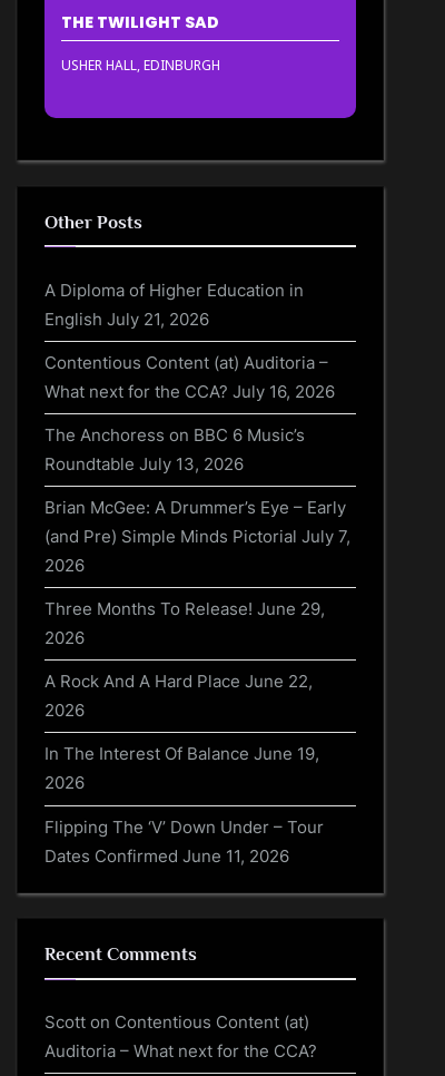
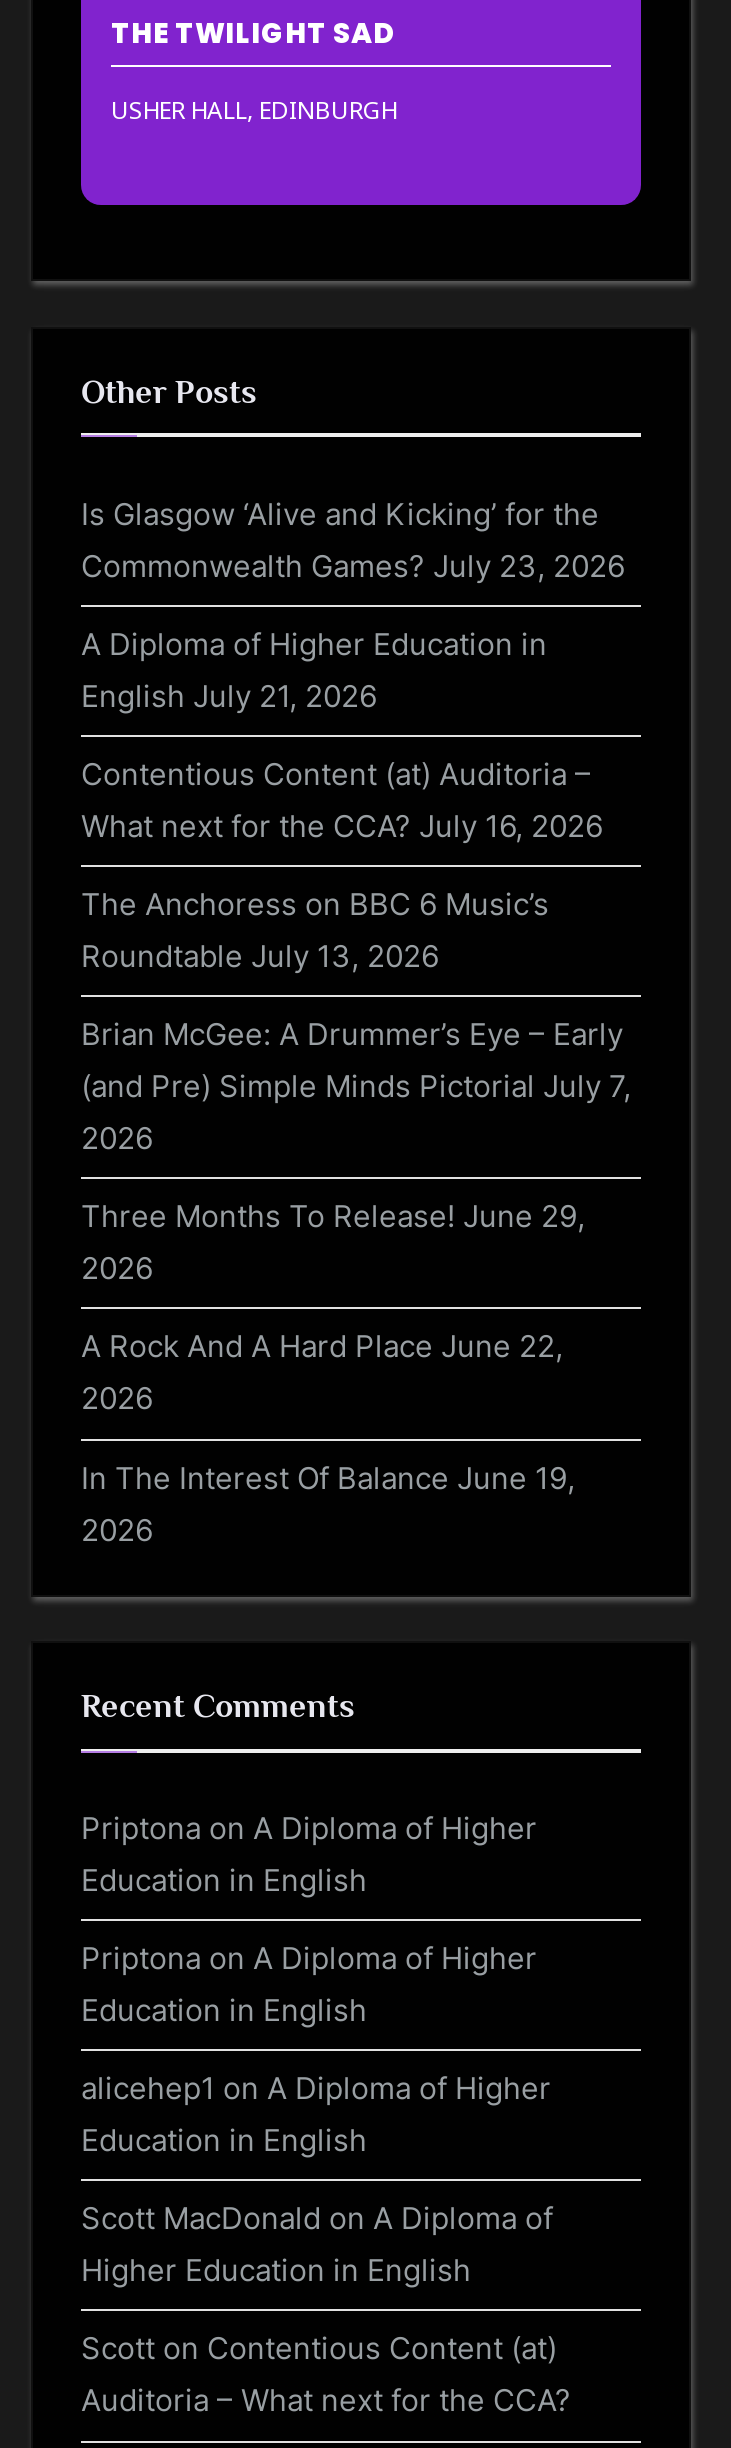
+ Is Glasgow ‘Alive and Kicking’ for the
+ Commonwealth Games? July 23, 2026

- Flipping The ‘V’ Down Under – Tour
- Dates Confirmed June 11, 2026

+ Priptona on A Diploma of Higher
+ Education in English
+ Priptona on A Diploma of Higher
+ Education in English
+ alicehep1 on A Diploma of Higher
+ Education in English
+ Scott MacDonald on A Diploma of
+ Higher Education in English
